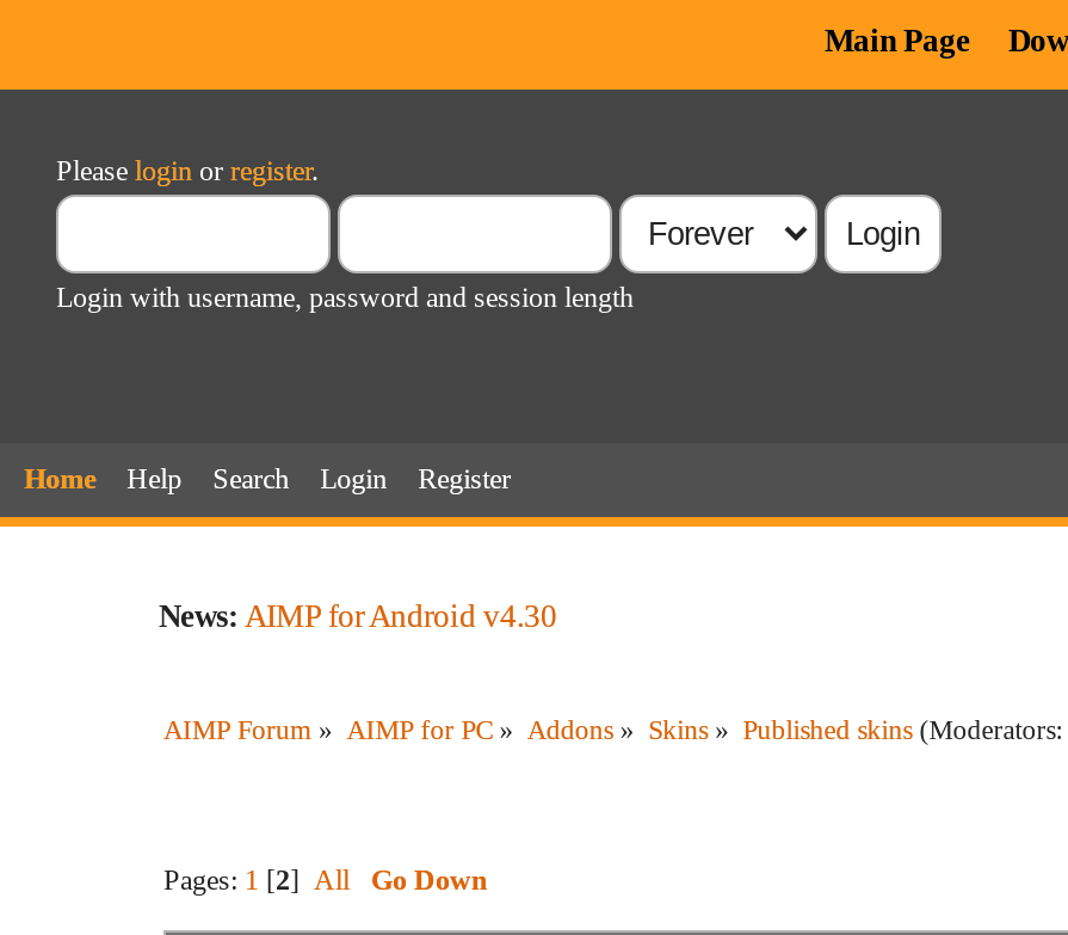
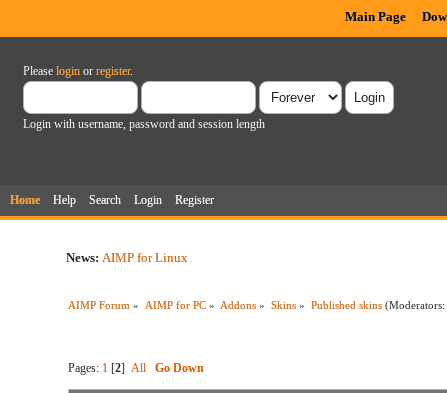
- News: AIMP for Android v4.30
+ News: AIMP for Linux
